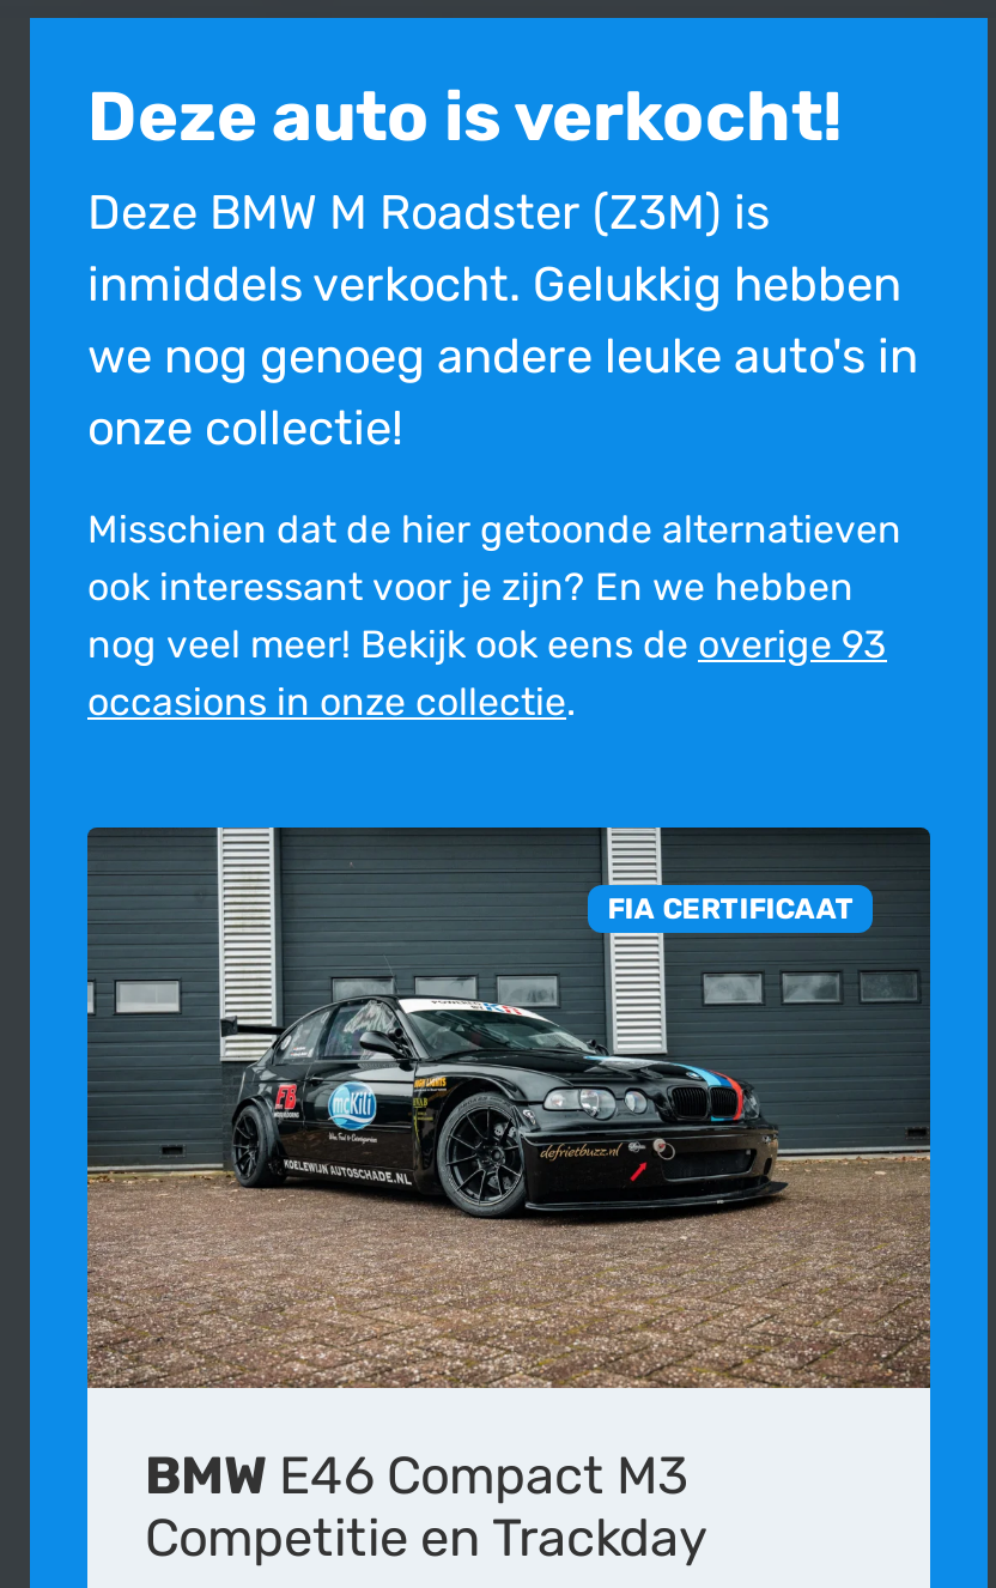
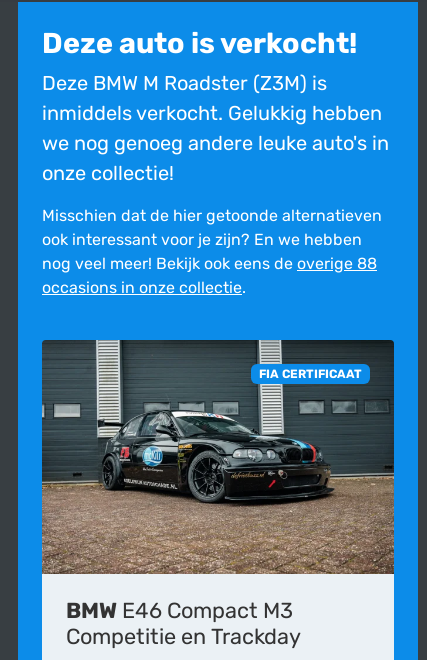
- nog veel meer! Bekijk ook eens de overige 93
+ nog veel meer! Bekijk ook eens de overige 88
